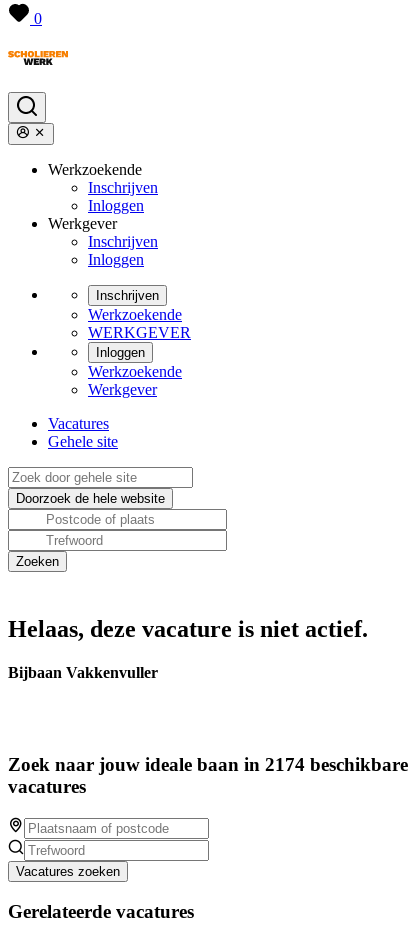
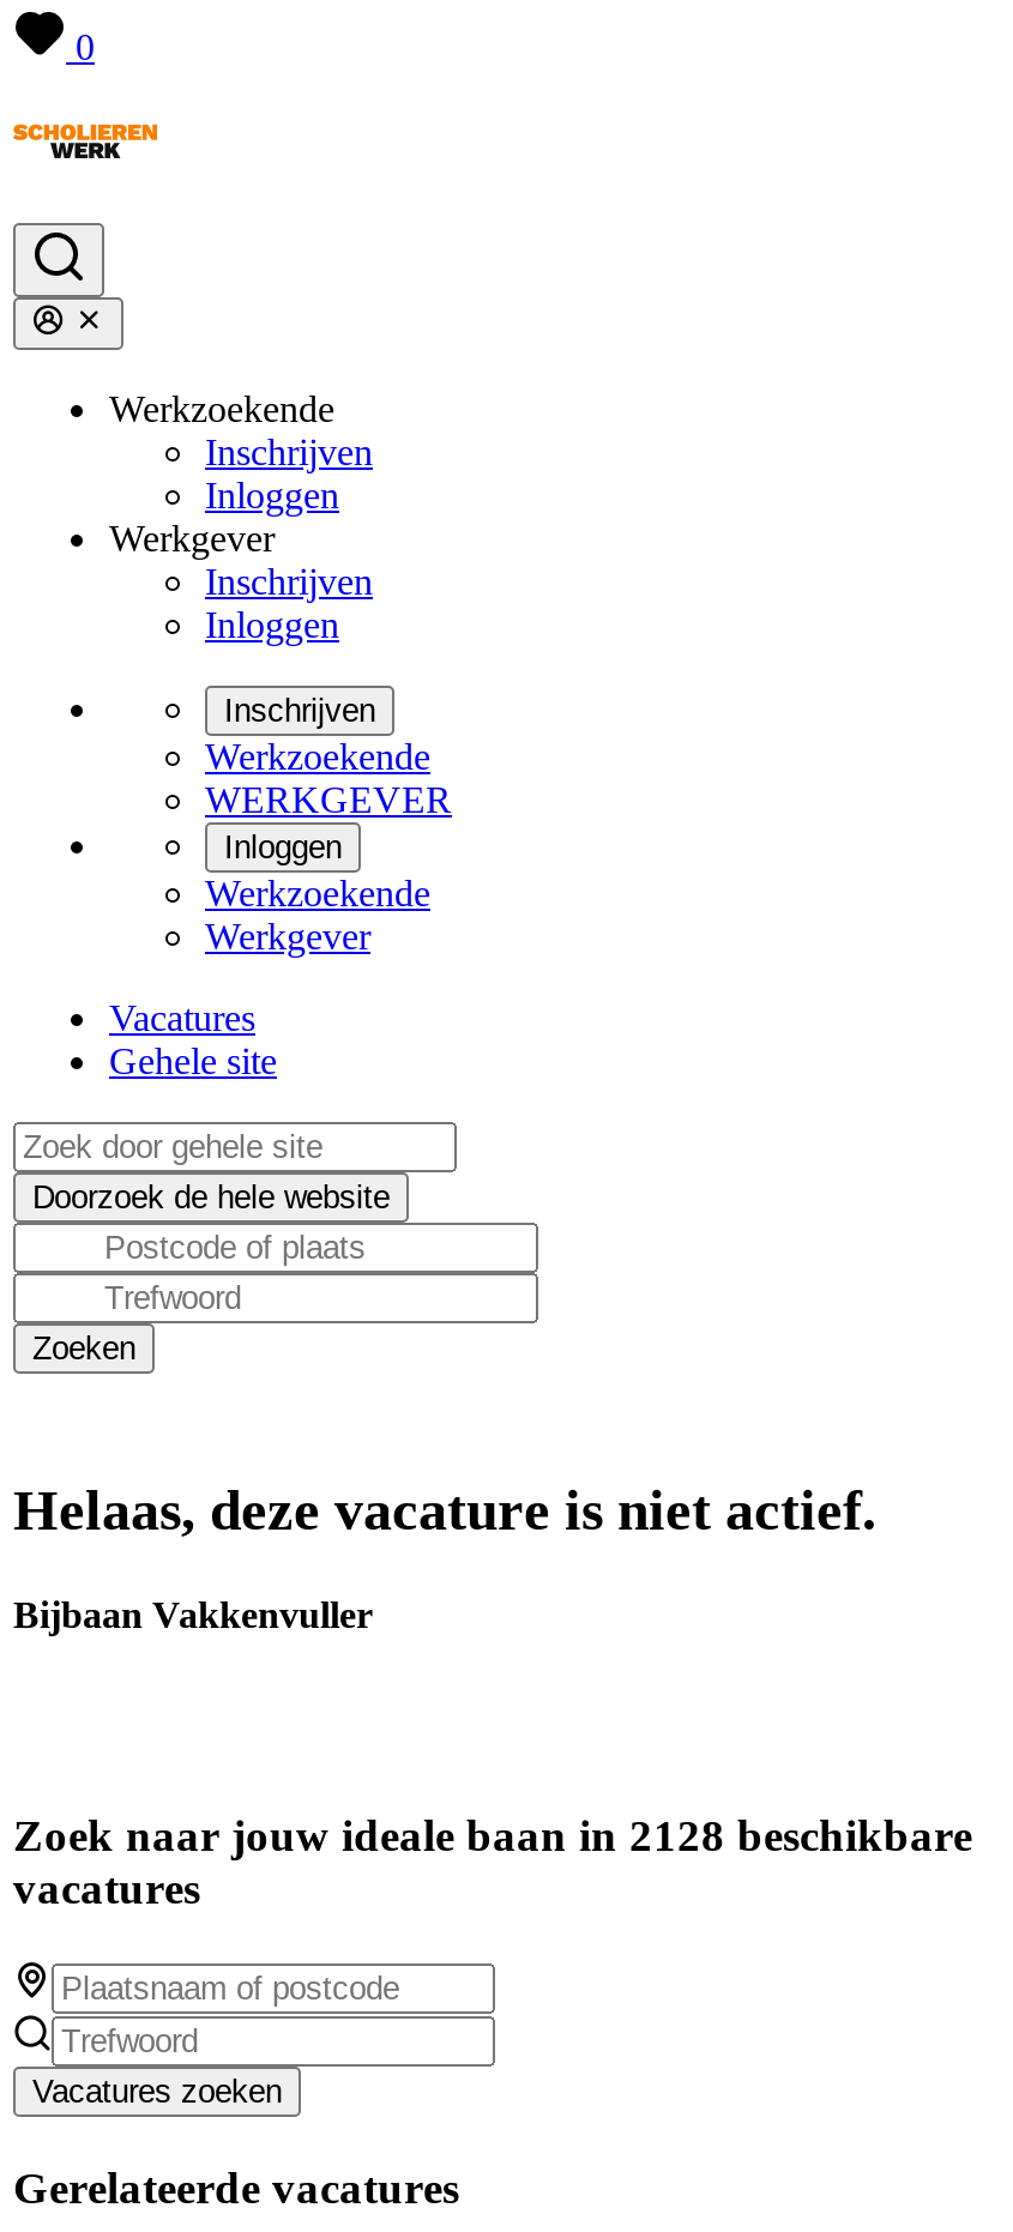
- Zoek naar jouw ideale baan in 2174 beschikbare
+ Zoek naar jouw ideale baan in 2128 beschikbare
